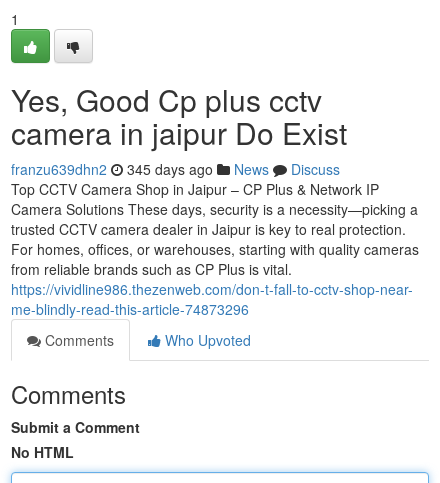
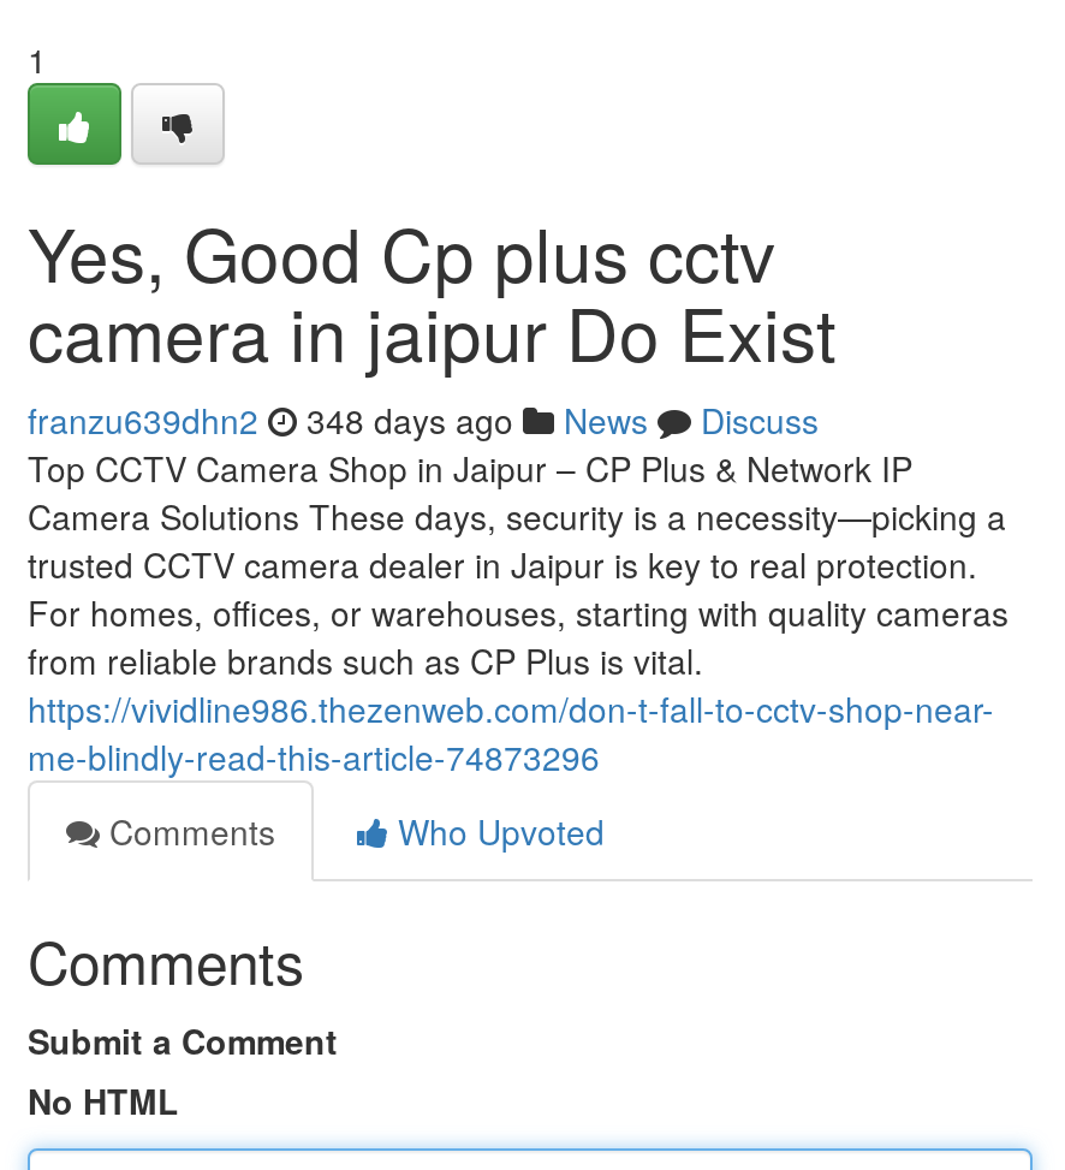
- franzu639dhn2 345 days ago News Discuss
+ franzu639dhn2 348 days ago News Discuss
